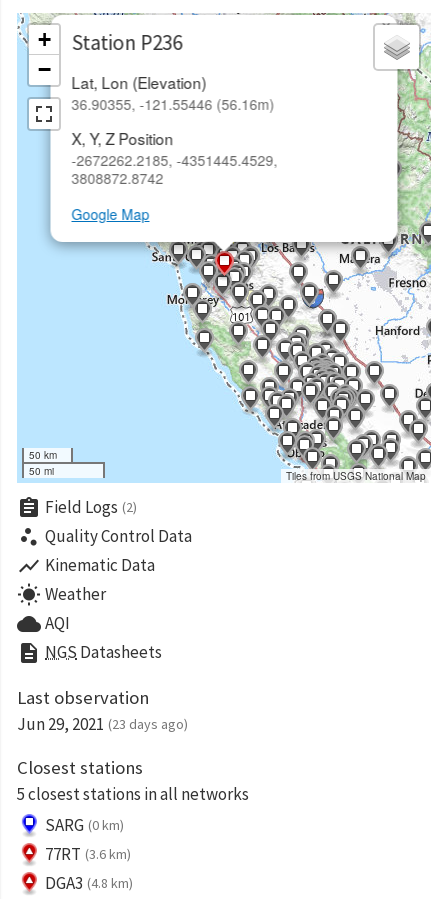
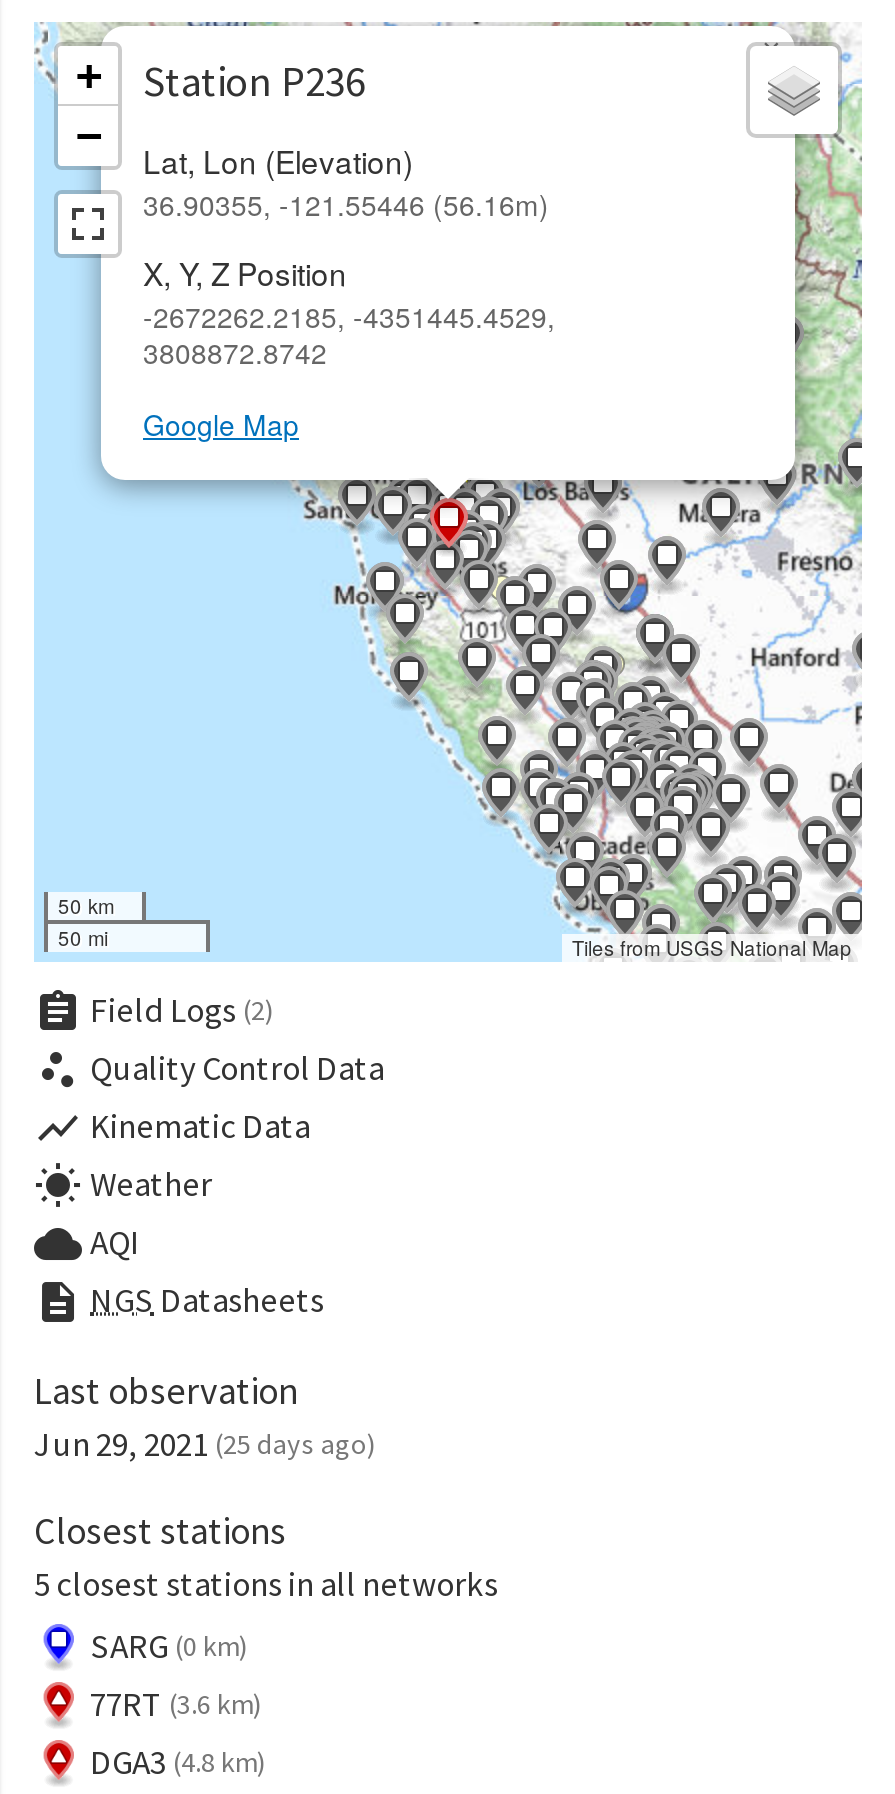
- Jun 29, 2021 (23 days ago)
+ Jun 29, 2021 (25 days ago)
